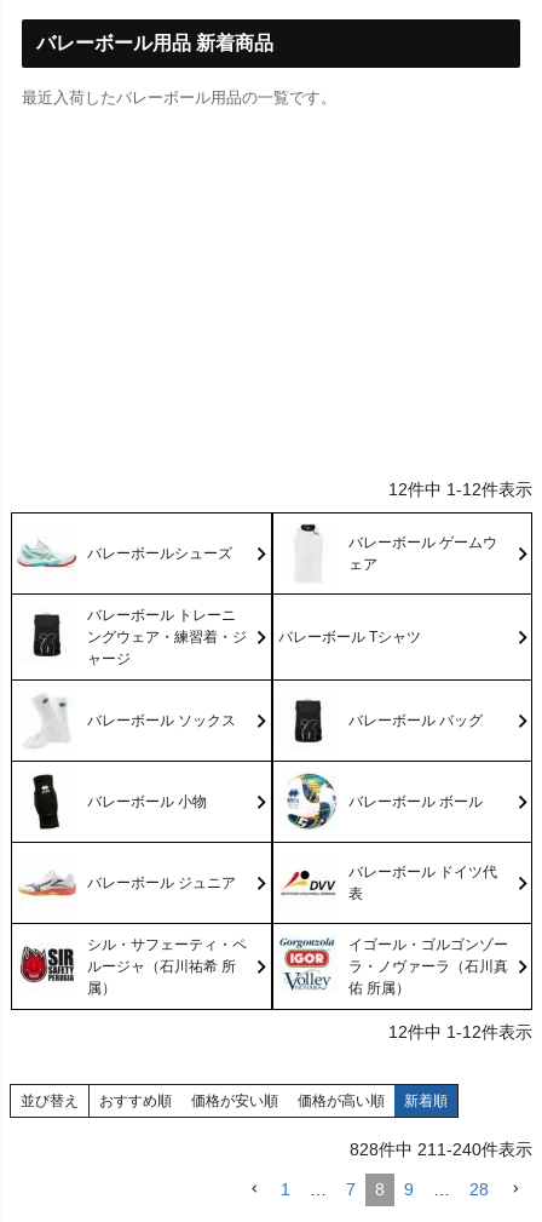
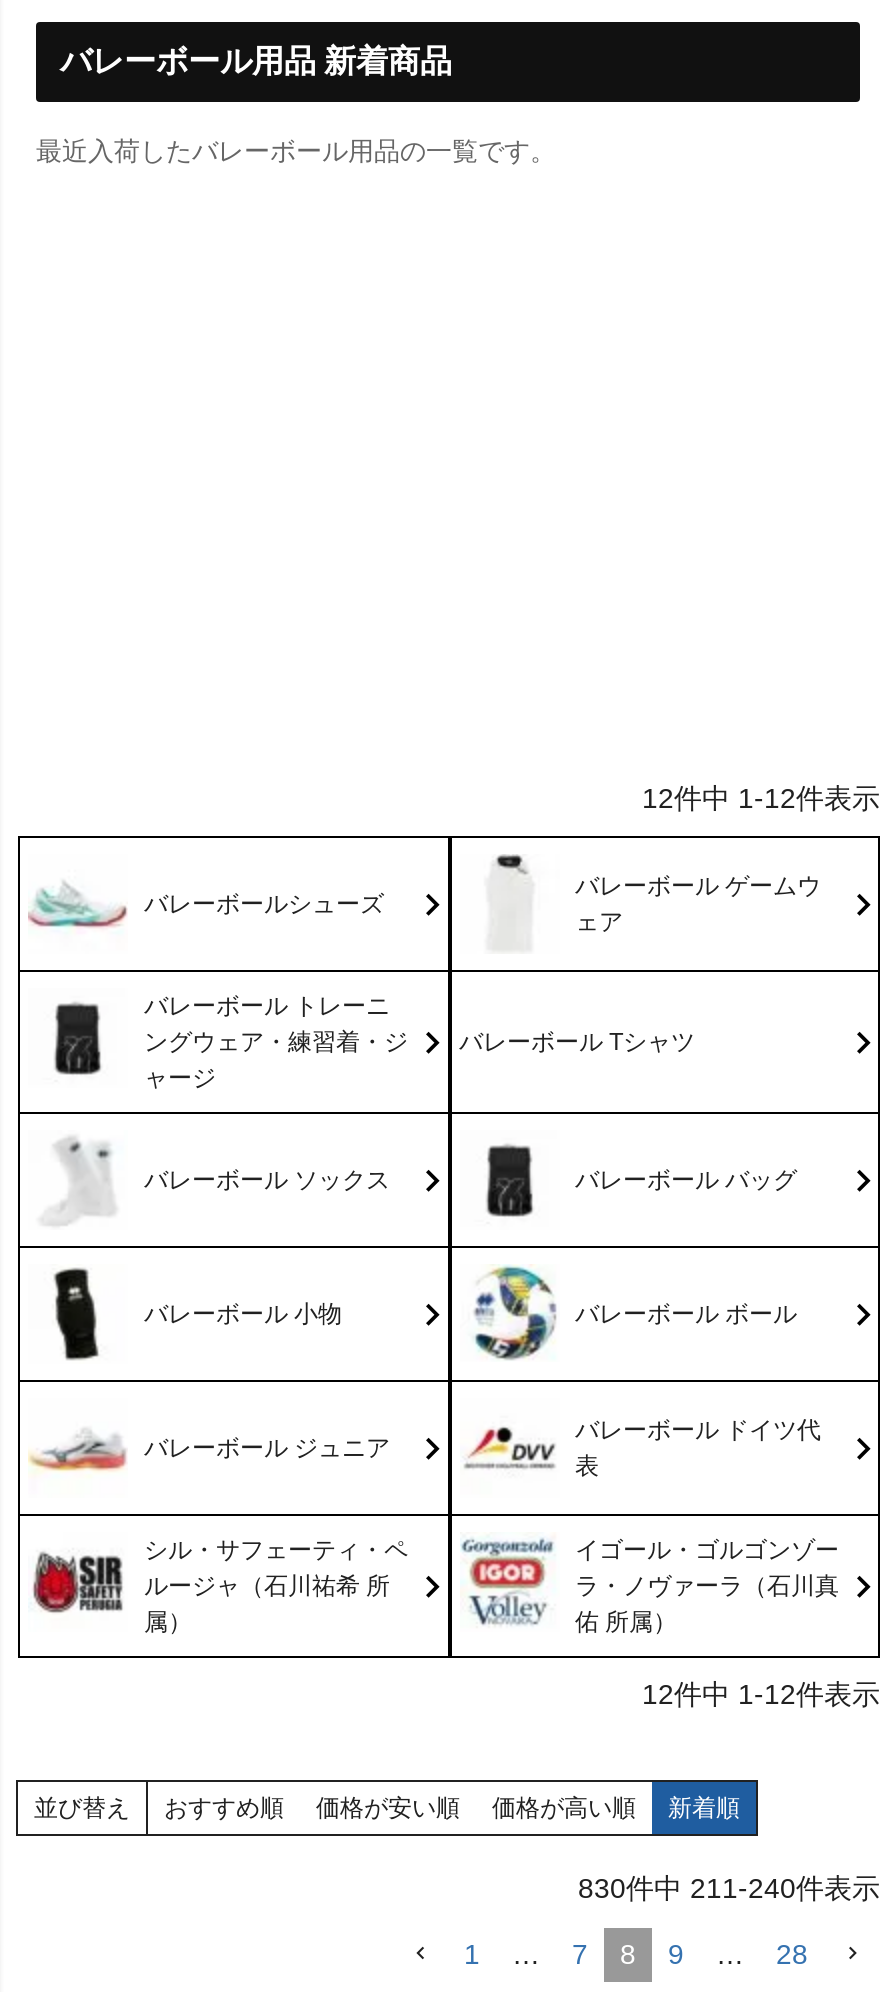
- 828件中 211-240件表示
+ 830件中 211-240件表示
